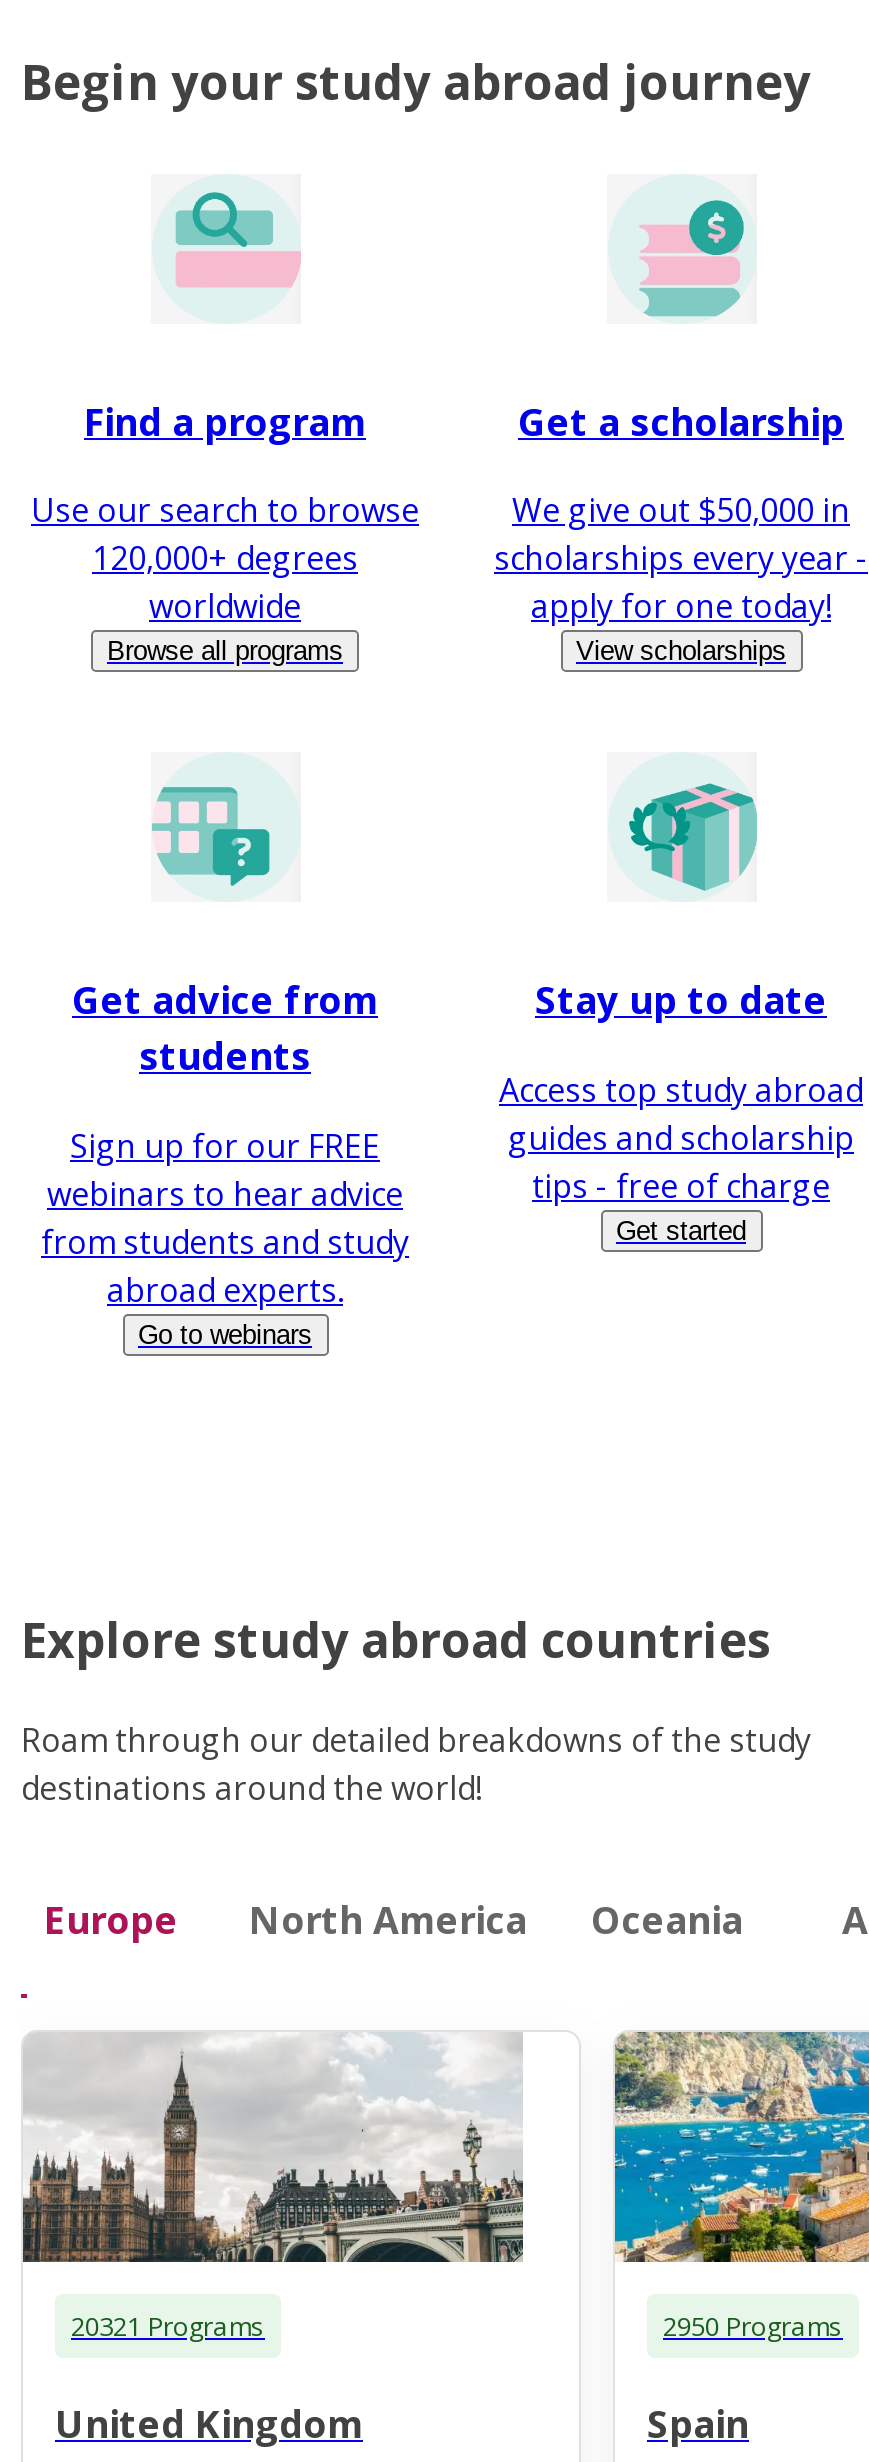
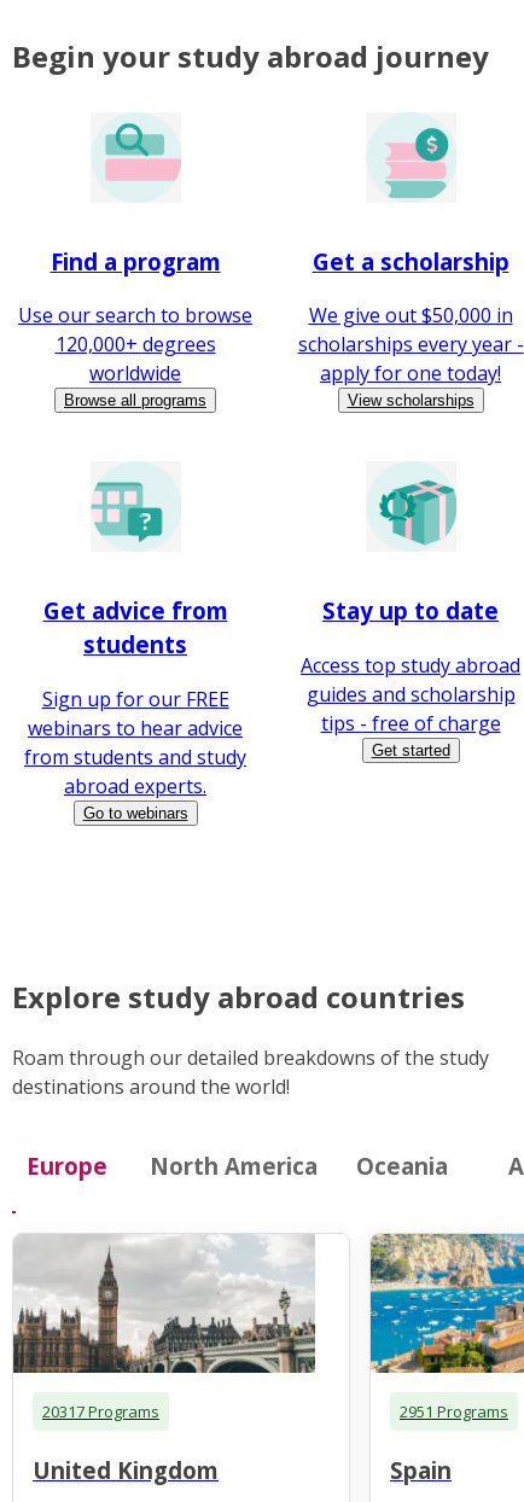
- 20321 Programs
+ 20317 Programs

- 2950 Programs
+ 2951 Programs
